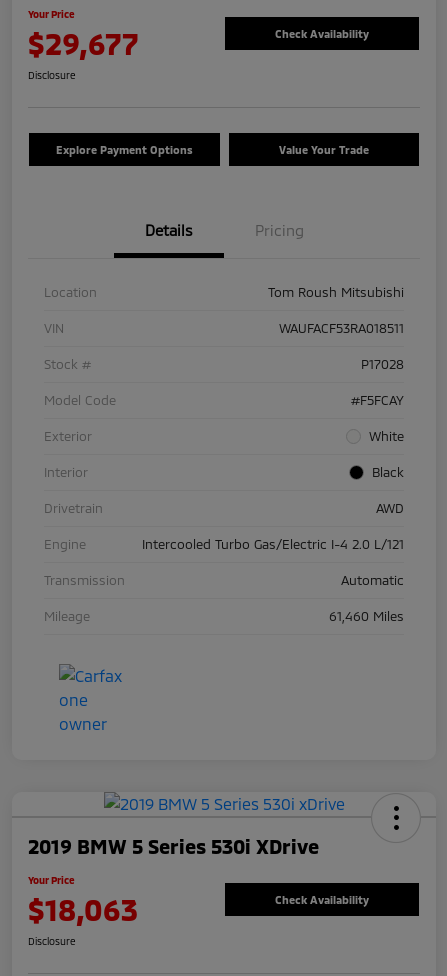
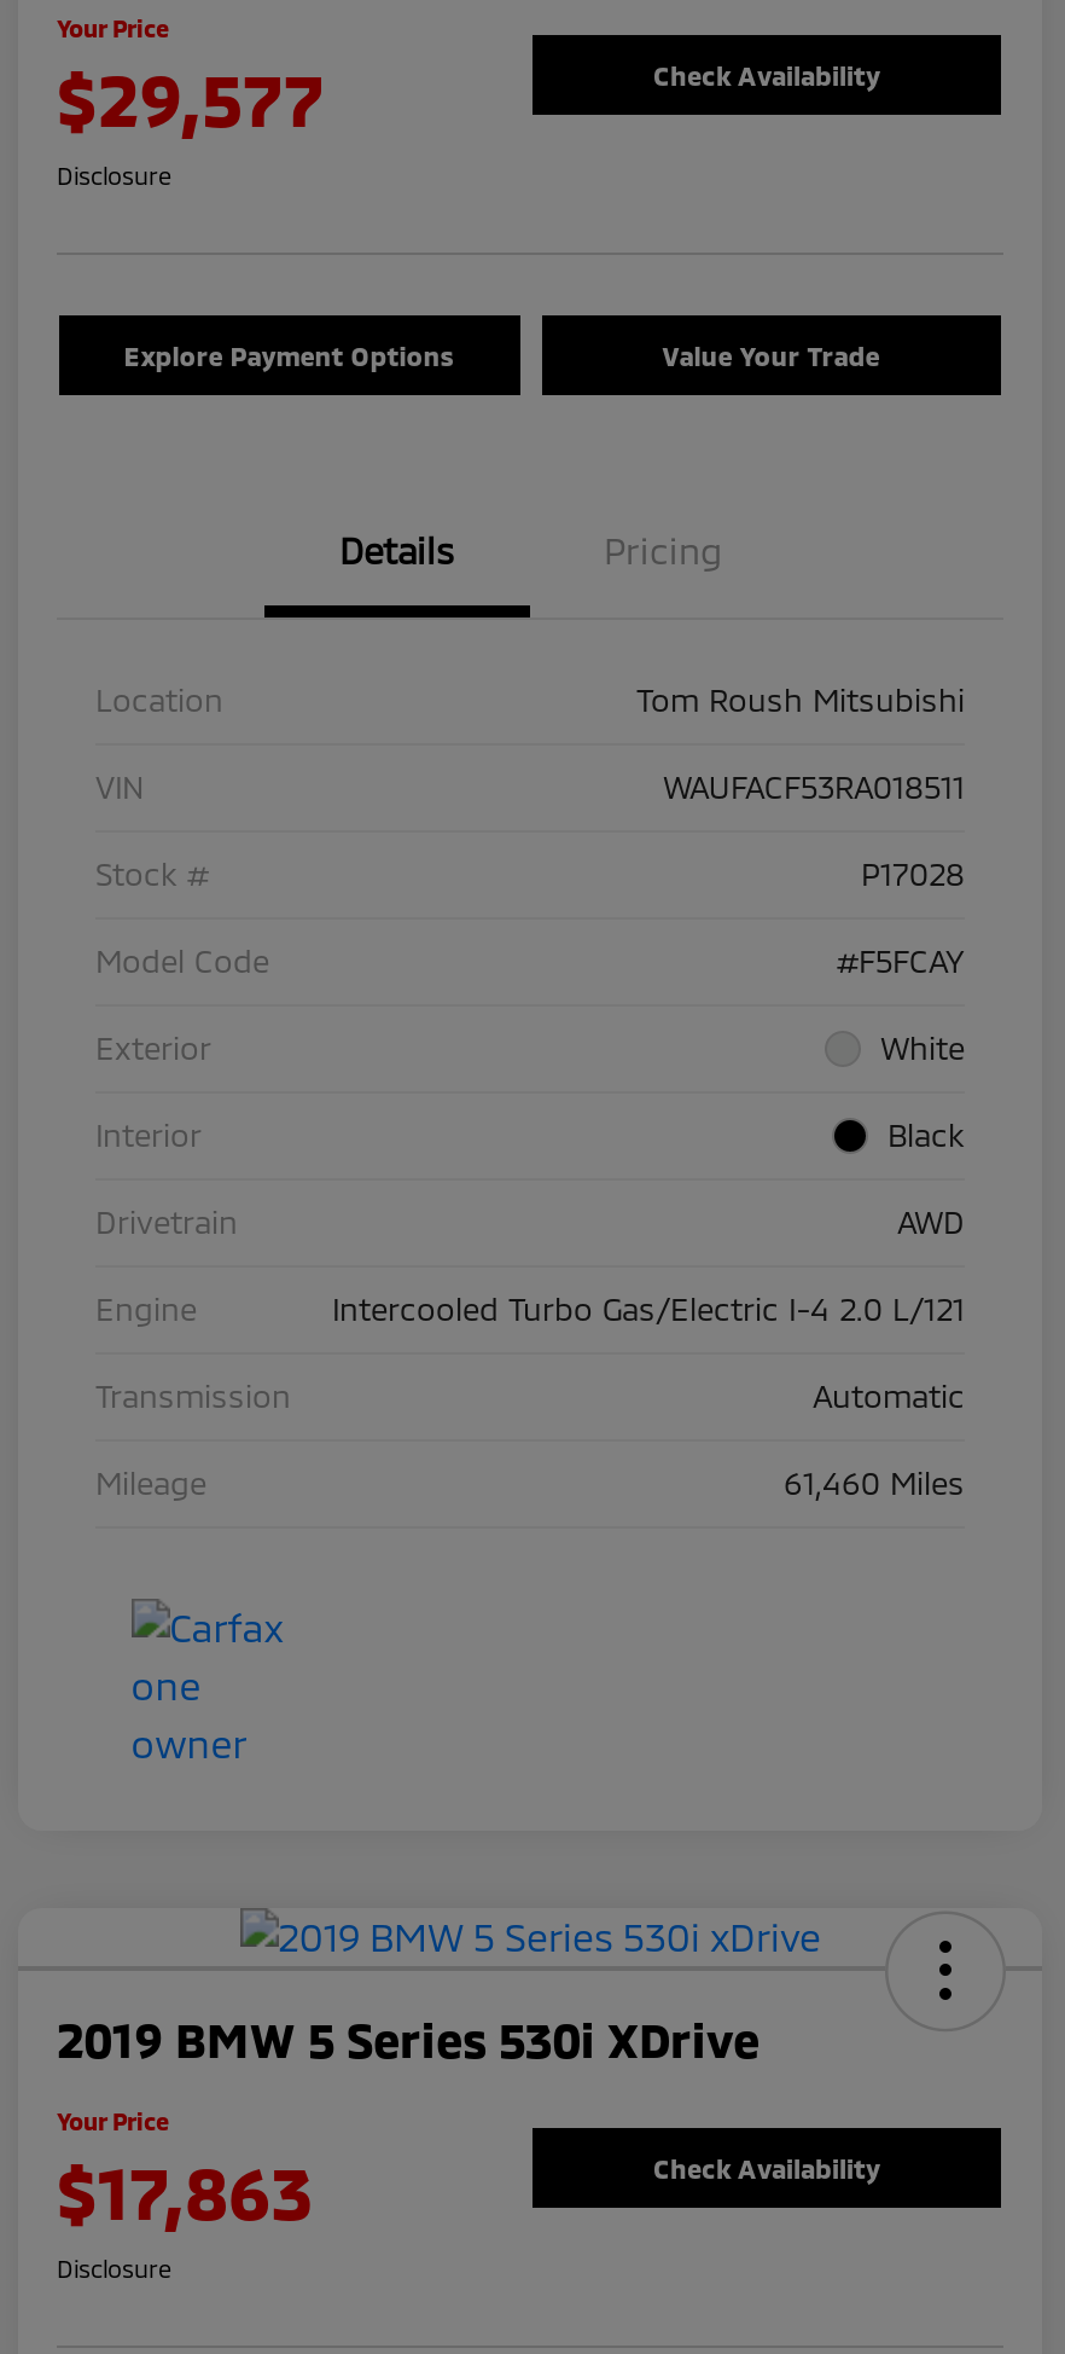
- $29,677
+ $29,577

- $18,063
+ $17,863
